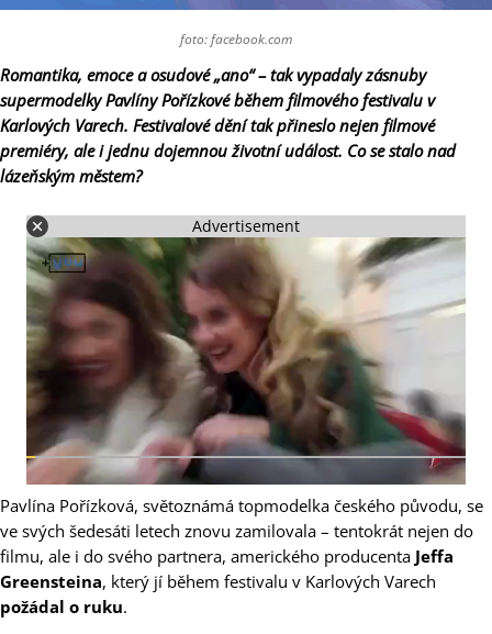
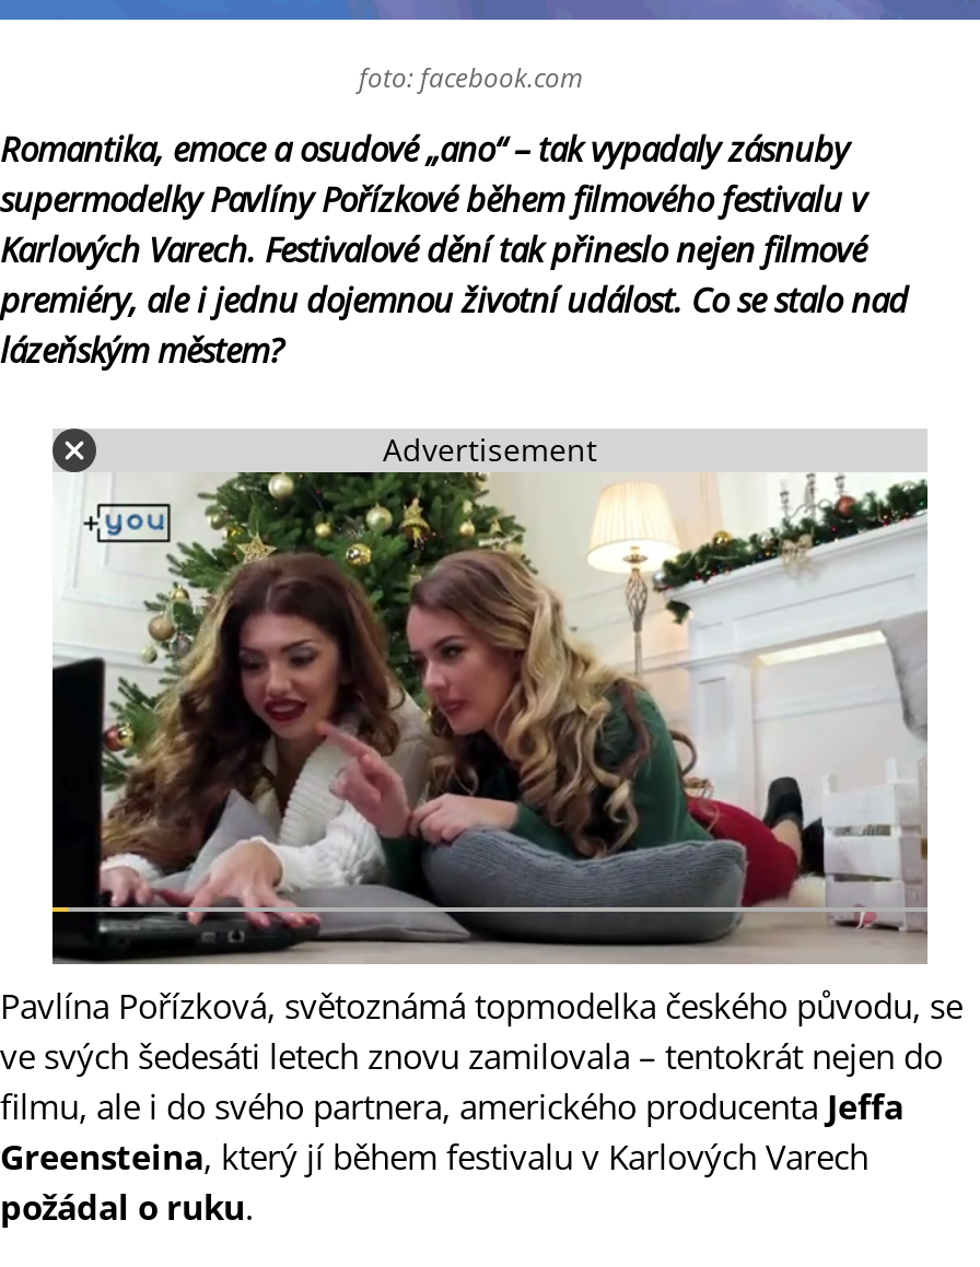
- [image]
+ [image]
